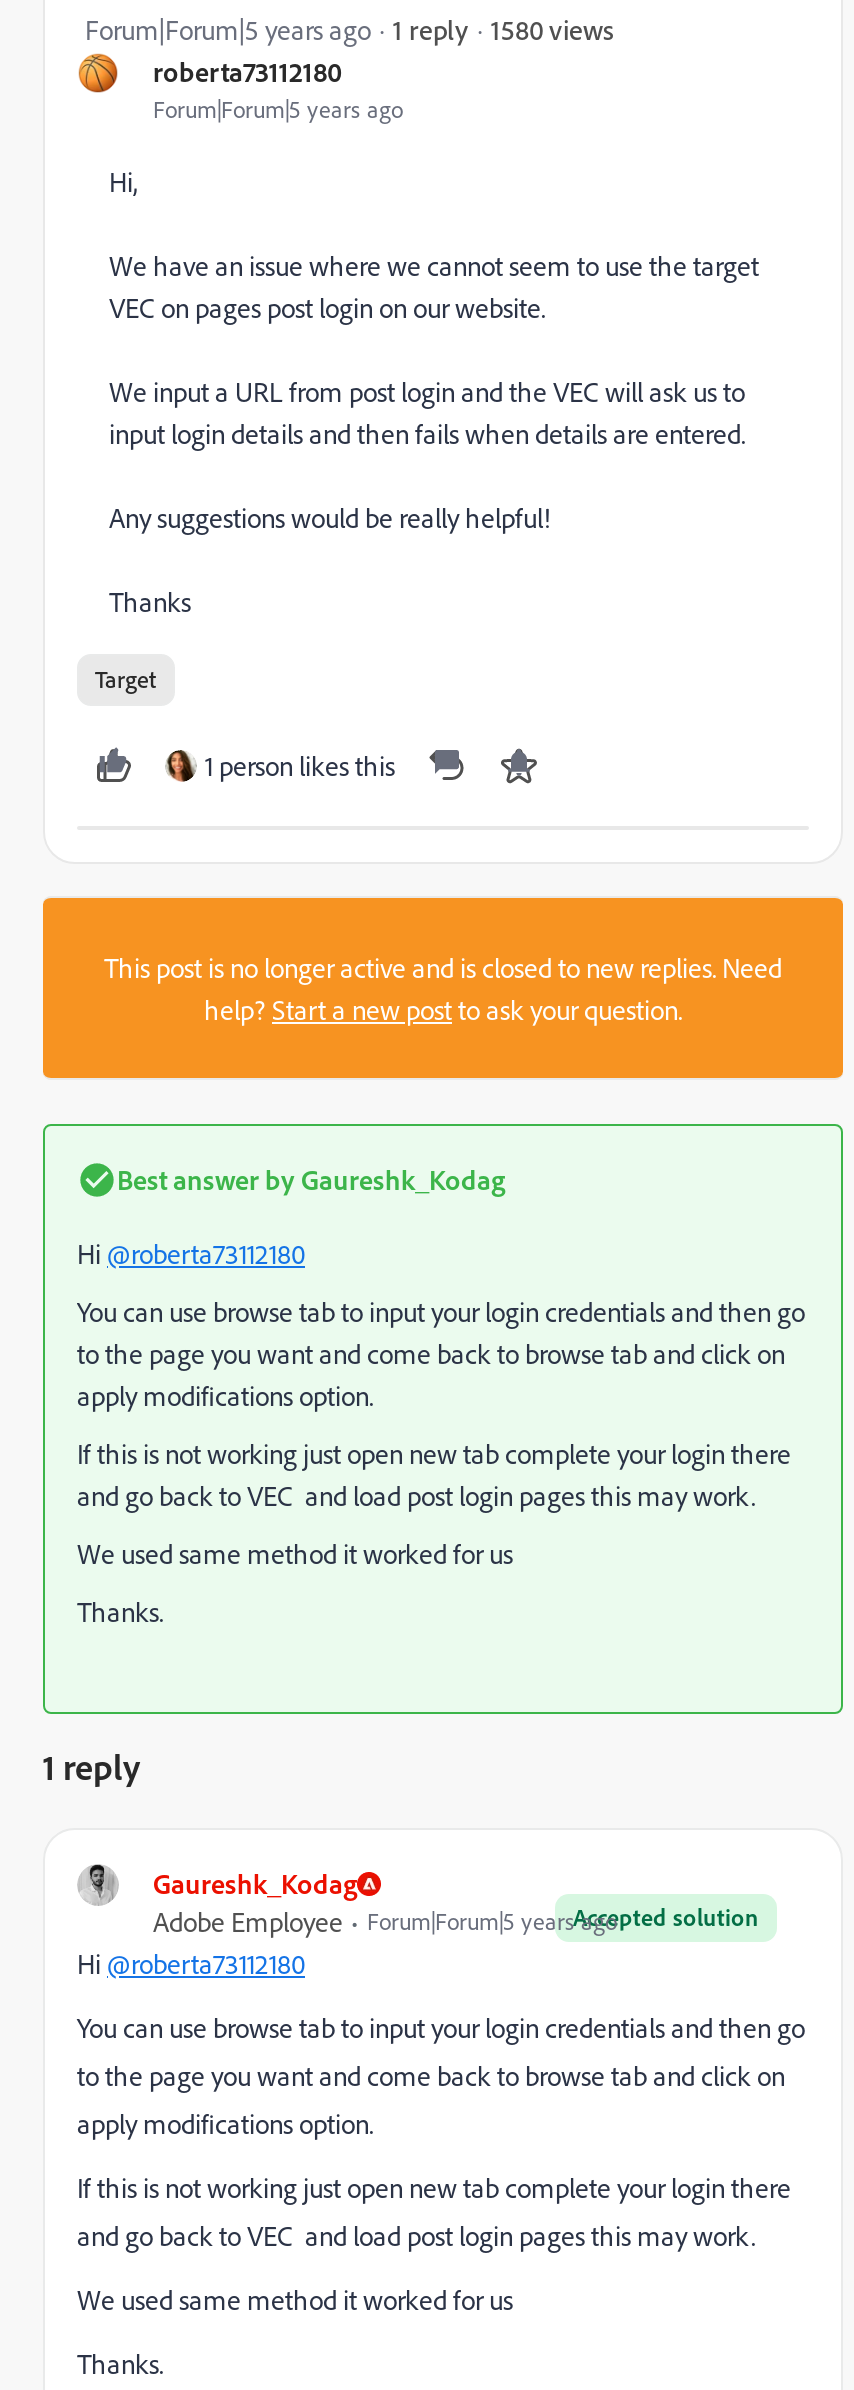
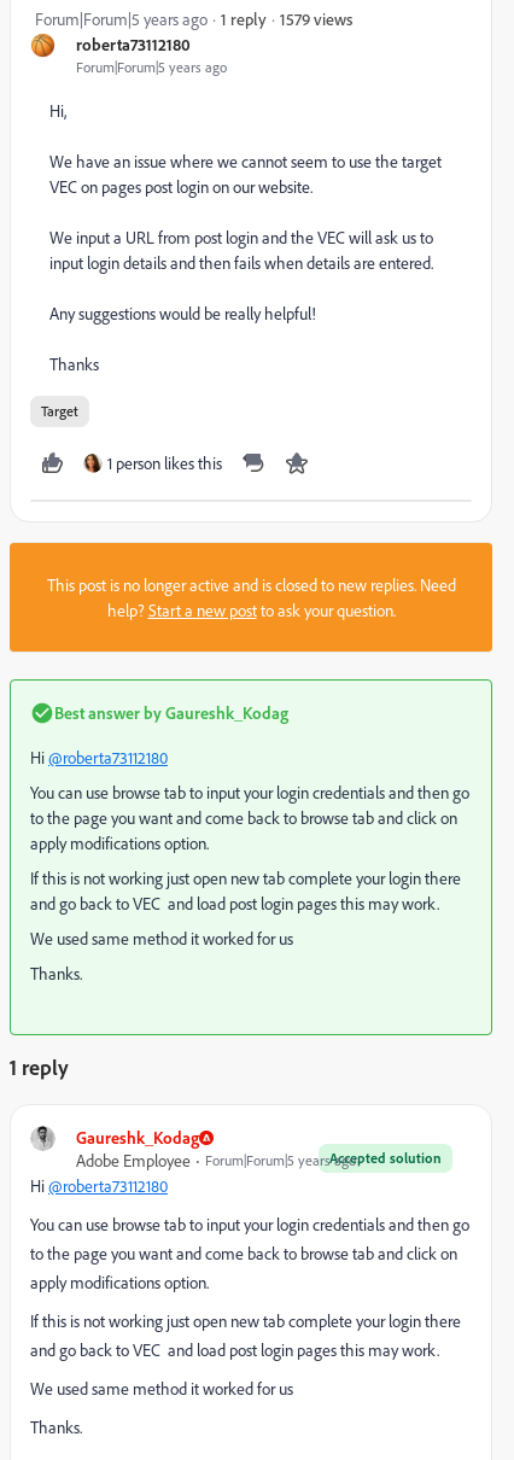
- 1580 views
+ 1579 views
